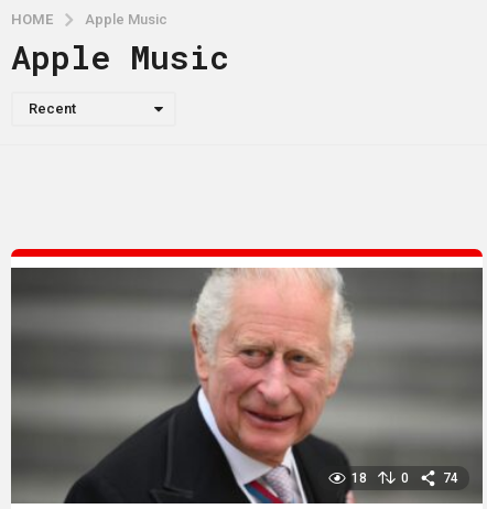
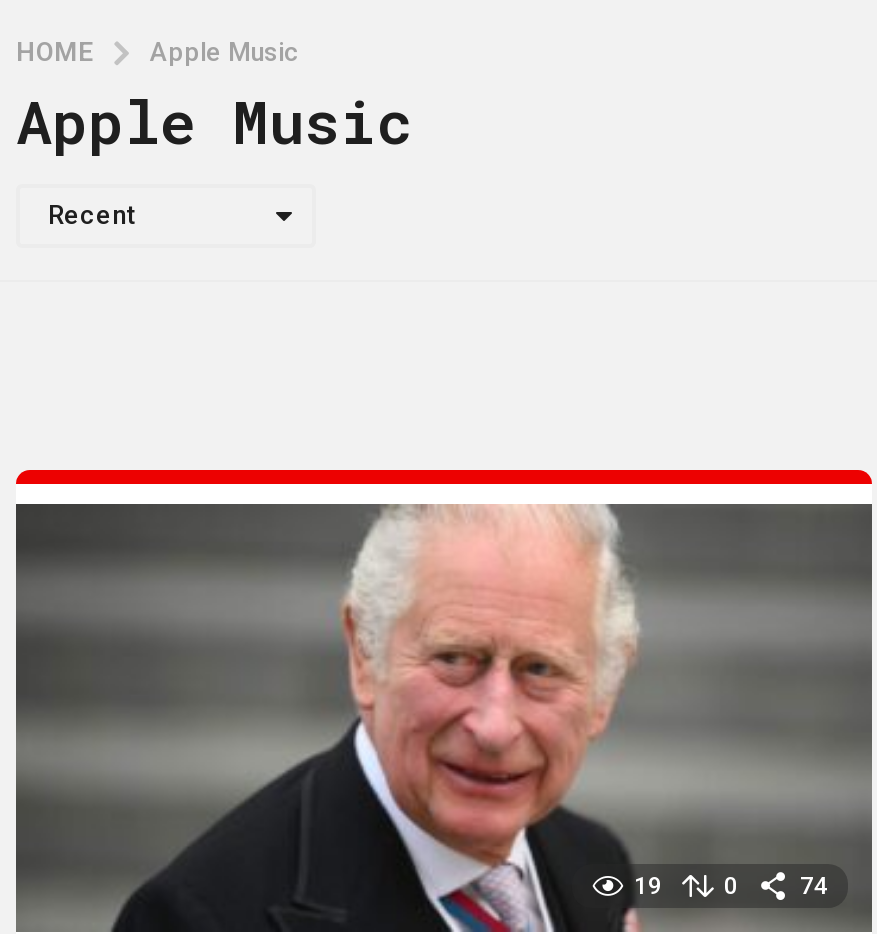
- 18
+ 19
